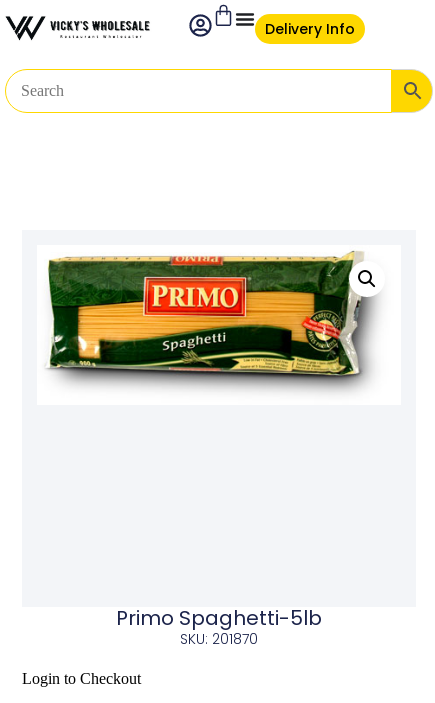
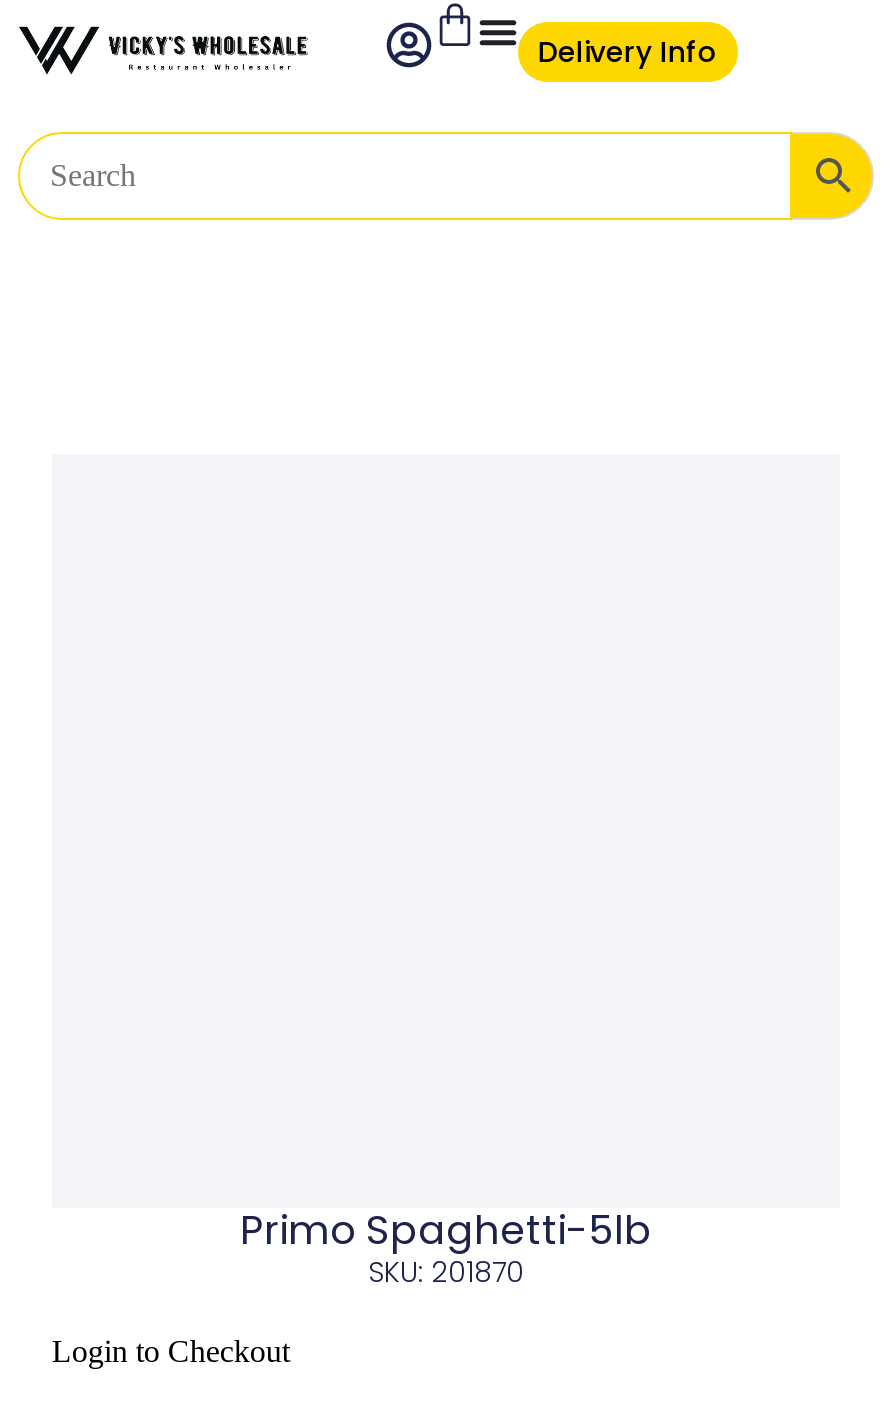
- [image]
